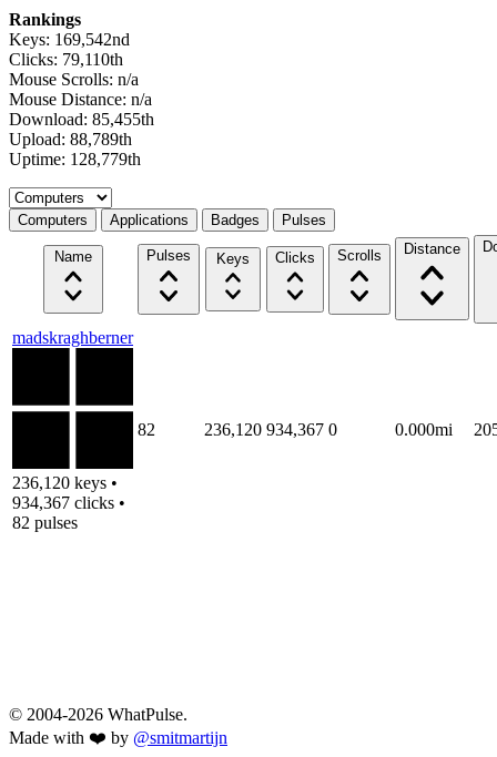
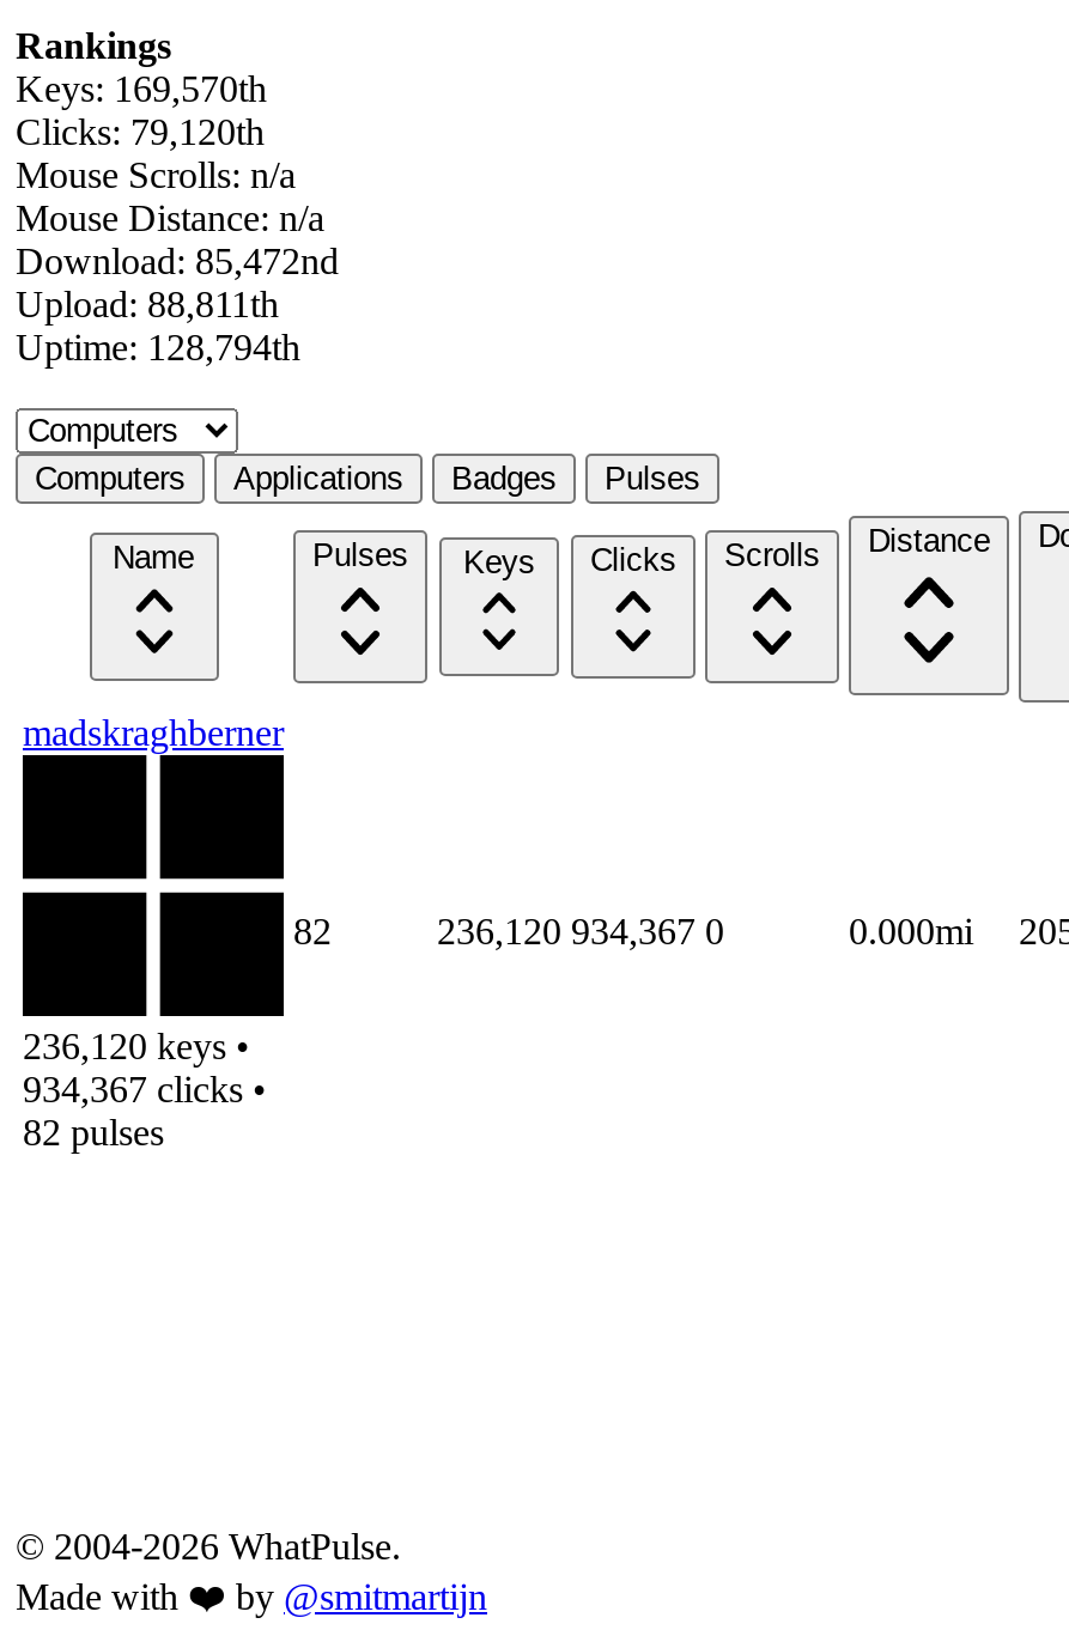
- Keys: 169,542nd
+ Keys: 169,570th

- Clicks: 79,110th
+ Clicks: 79,120th

- Download: 85,455th
+ Download: 85,472nd

- Upload: 88,789th
+ Upload: 88,811th

- Uptime: 128,779th
+ Uptime: 128,794th
